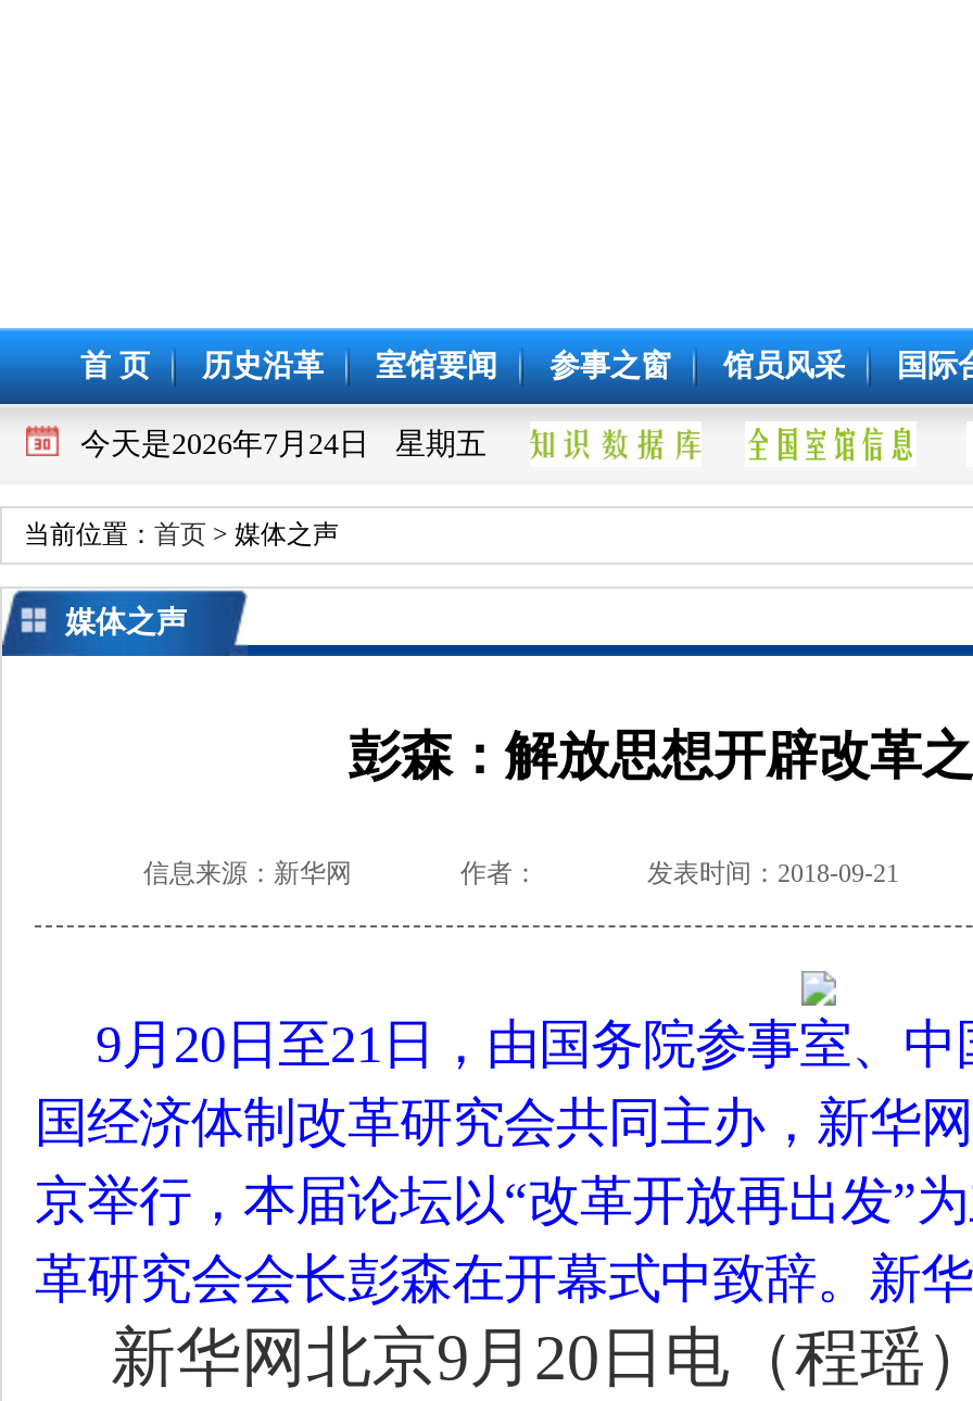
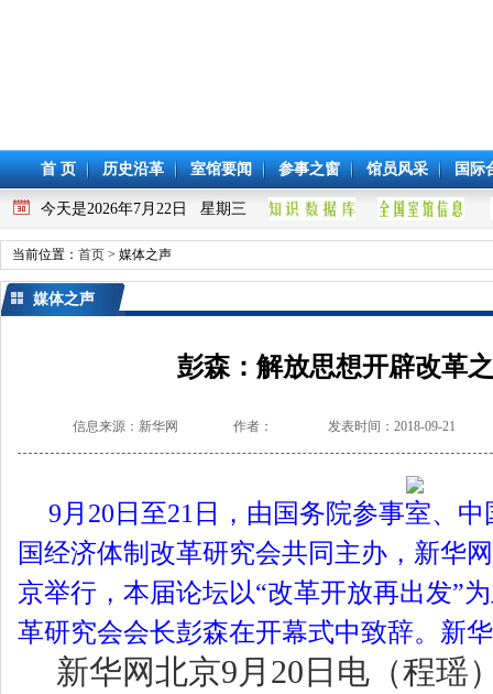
- 今天是2026年7月24日 星期五
+ 今天是2026年7月22日 星期三
